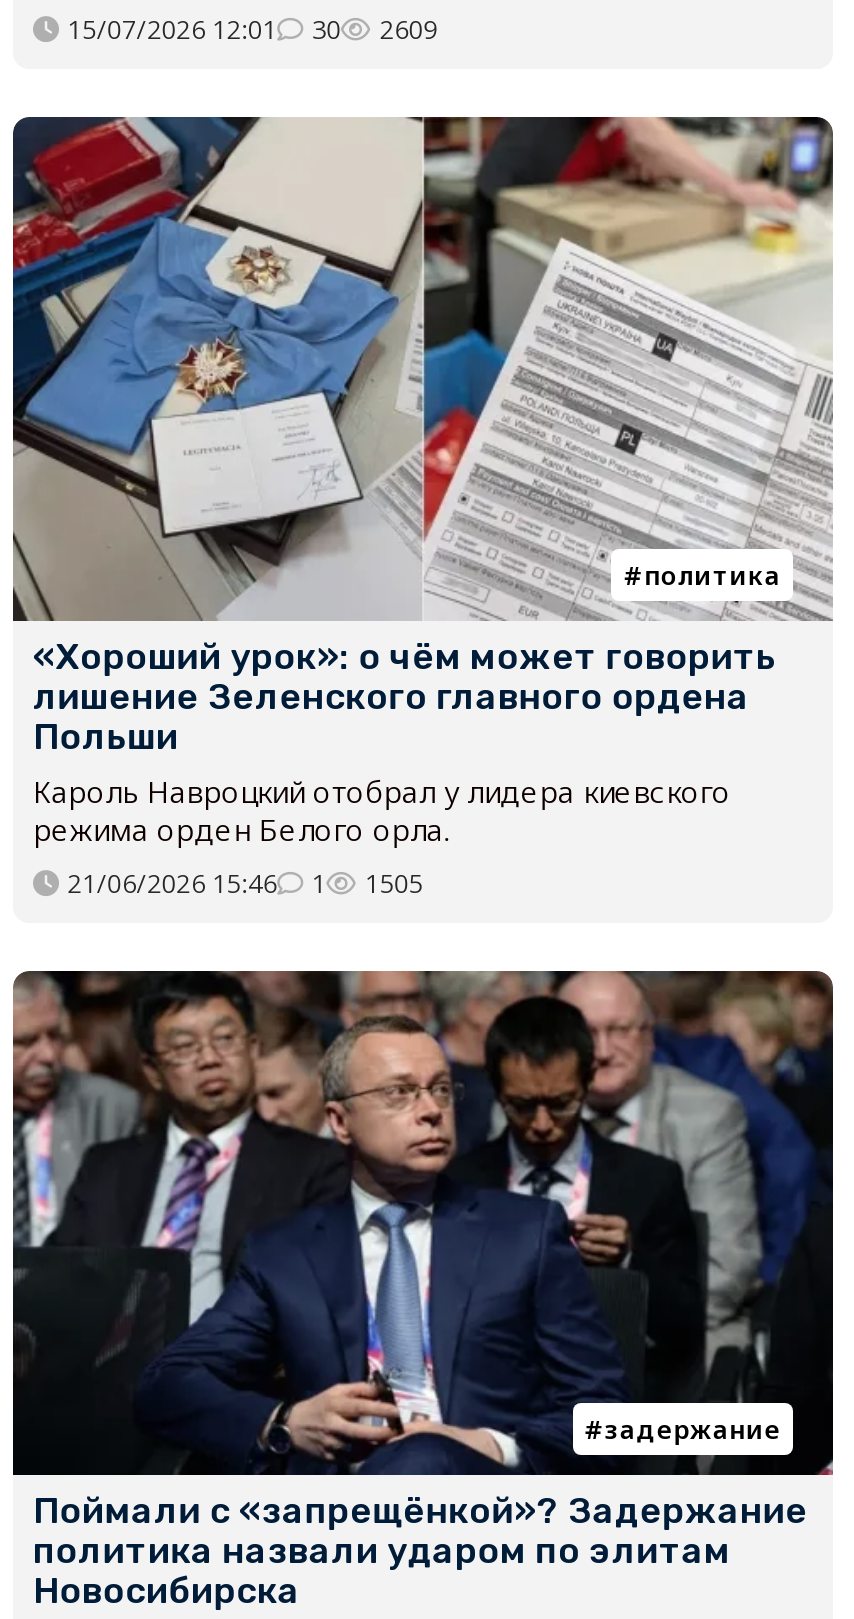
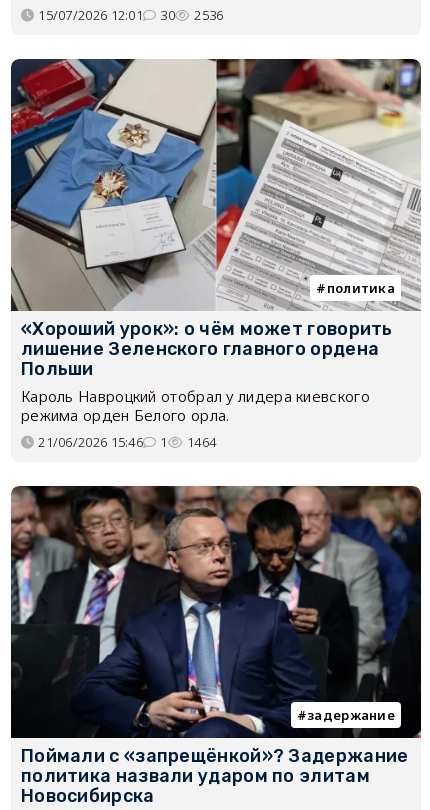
- 15/07/2026 12:01 30 2609
+ 15/07/2026 12:01 30 2536

- 21/06/2026 15:46 1 1505
+ 21/06/2026 15:46 1 1464
